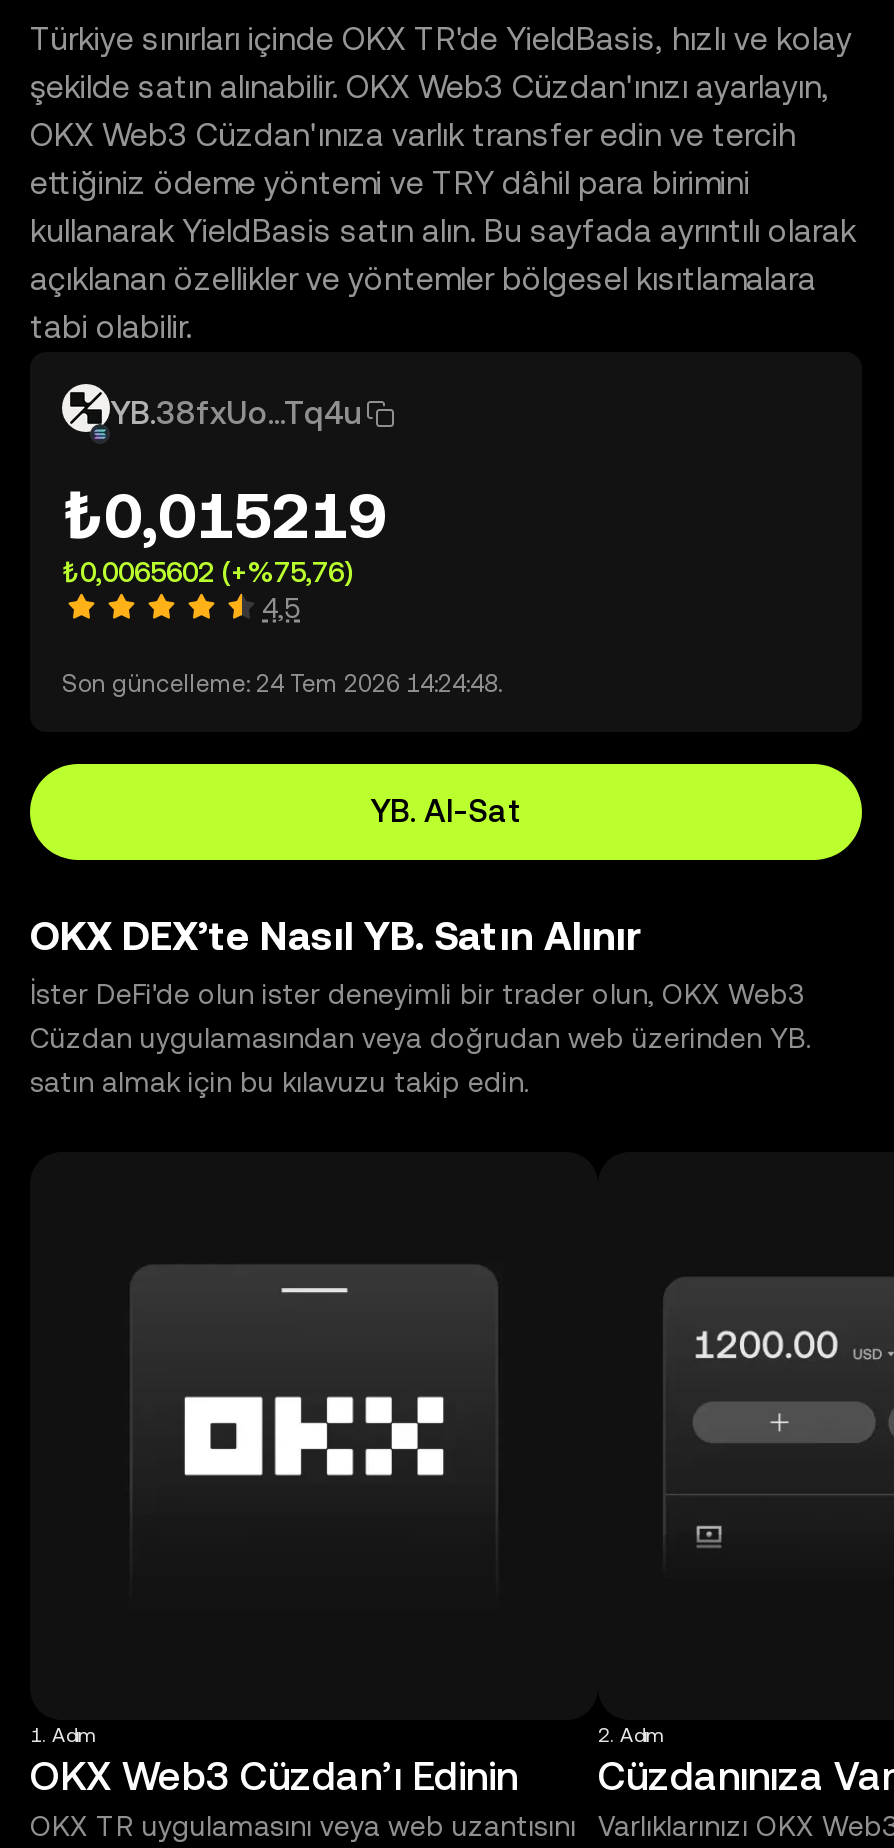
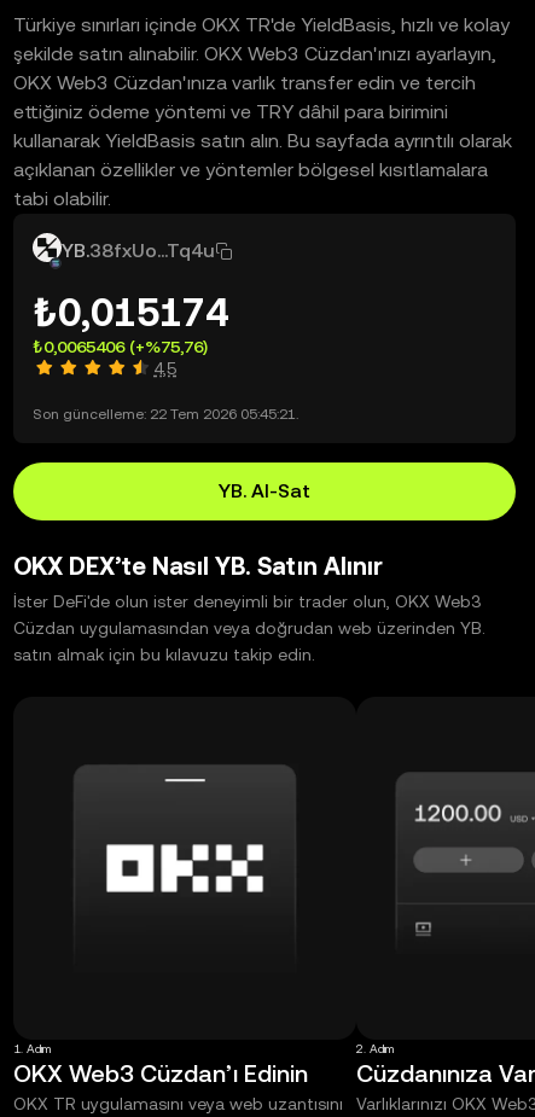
- ₺0,015219
+ ₺0,015174

- ₺0,0065602 (+%75,76)
+ ₺0,0065406 (+%75,76)

- Son güncelleme: 24 Tem 2026 14:24:48.
+ Son güncelleme: 22 Tem 2026 05:45:21.
